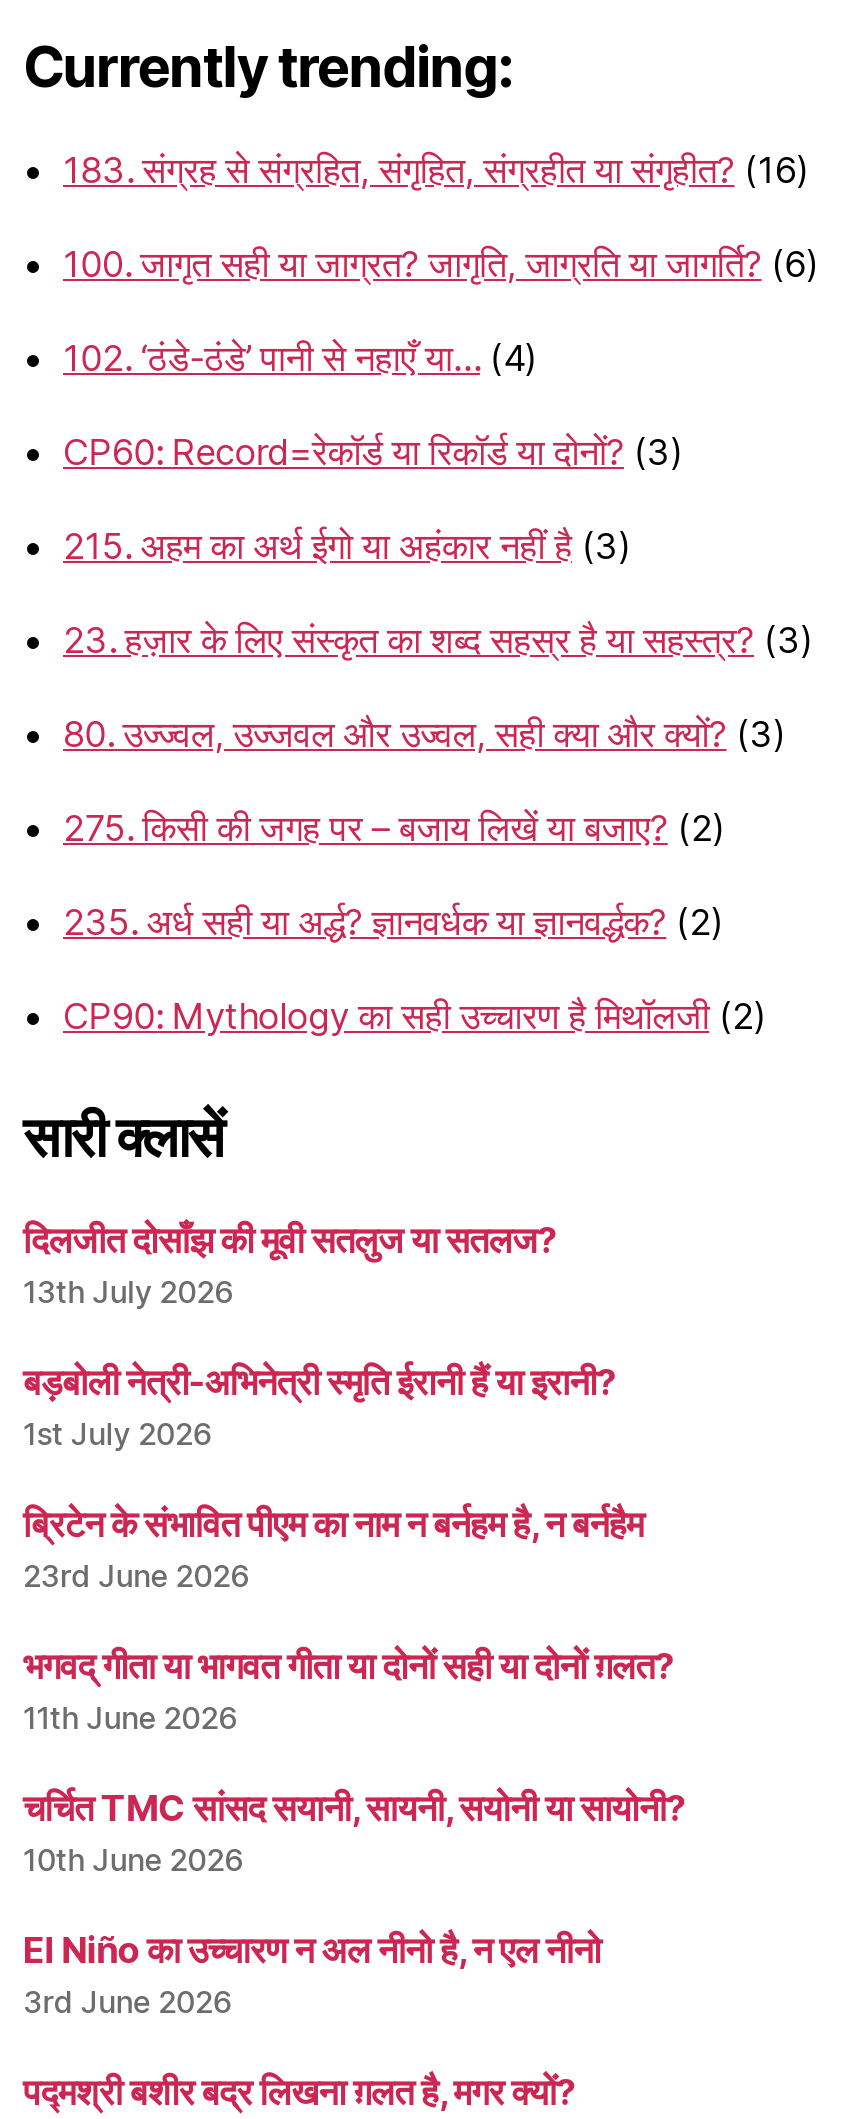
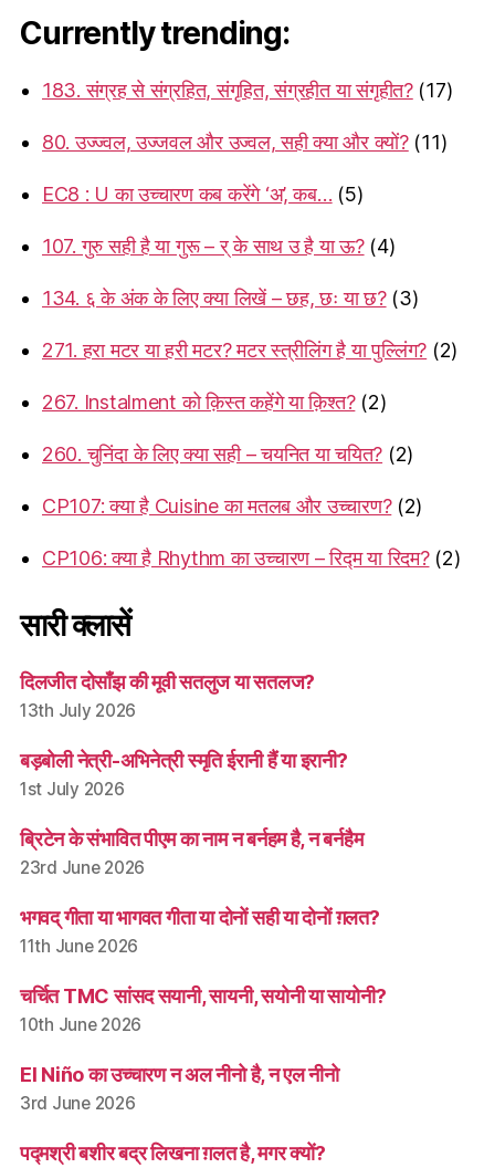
- 183. संग्रह से संग्रहित, संगृहित, संग्रहीत या संगृहीत? (16)
+ 183. संग्रह से संग्रहित, संगृहित, संग्रहीत या संगृहीत? (17)

- 100. जागृत सही या जाग्रत? जागृति, जाग्रति या जागर्ति? (6)
+ 80. उज्ज्वल, उज्जवल और उज्वल, सही क्या और क्यों? (11)

- 102. ‘ठंडे-ठंडे’ पानी से नहाएँ या… (4)
+ EC8 : U का उच्चारण कब करेंगे ‘अ’, कब… (5)

- CP60: Record=रेकॉर्ड या रिकॉर्ड या दोनों? (3)
+ 107. गुरु सही है या गुरू – र् के साथ उ है या ऊ? (4)

- 215. अहम का अर्थ ईगो या अहंकार नहीं है (3)
+ 134. ६ के अंक के लिए क्या लिखें – छह, छः या छ? (3)

- 23. हज़ार के लिए संस्कृत का शब्द सहस्र है या सहस्त्र? (3)
+ 271. हरा मटर या हरी मटर? मटर स्त्रीलिंग है या पुल्लिंग? (2)

- 80. उज्ज्वल, उज्जवल और उज्वल, सही क्या और क्यों? (3)
+ 267. Instalment को क़िस्त कहेंगे या क़िश्त? (2)

- 275. किसी की जगह पर – बजाय लिखें या बजाए? (2)
+ 260. चुनिंदा के लिए क्या सही – चयनित या चयित? (2)

- 235. अर्ध सही या अर्द्ध? ज्ञानवर्धक या ज्ञानवर्द्धक? (2)
+ CP107: क्या है Cuisine का मतलब और उच्चारण? (2)

- CP90: Mythology का सही उच्चारण है मिथॉलजी (2)
+ CP106: क्या है Rhythm का उच्चारण – रिद्म या रिदम? (2)
